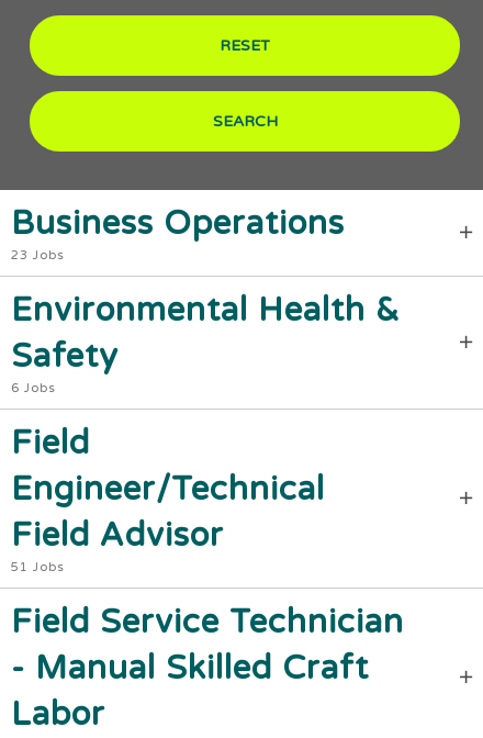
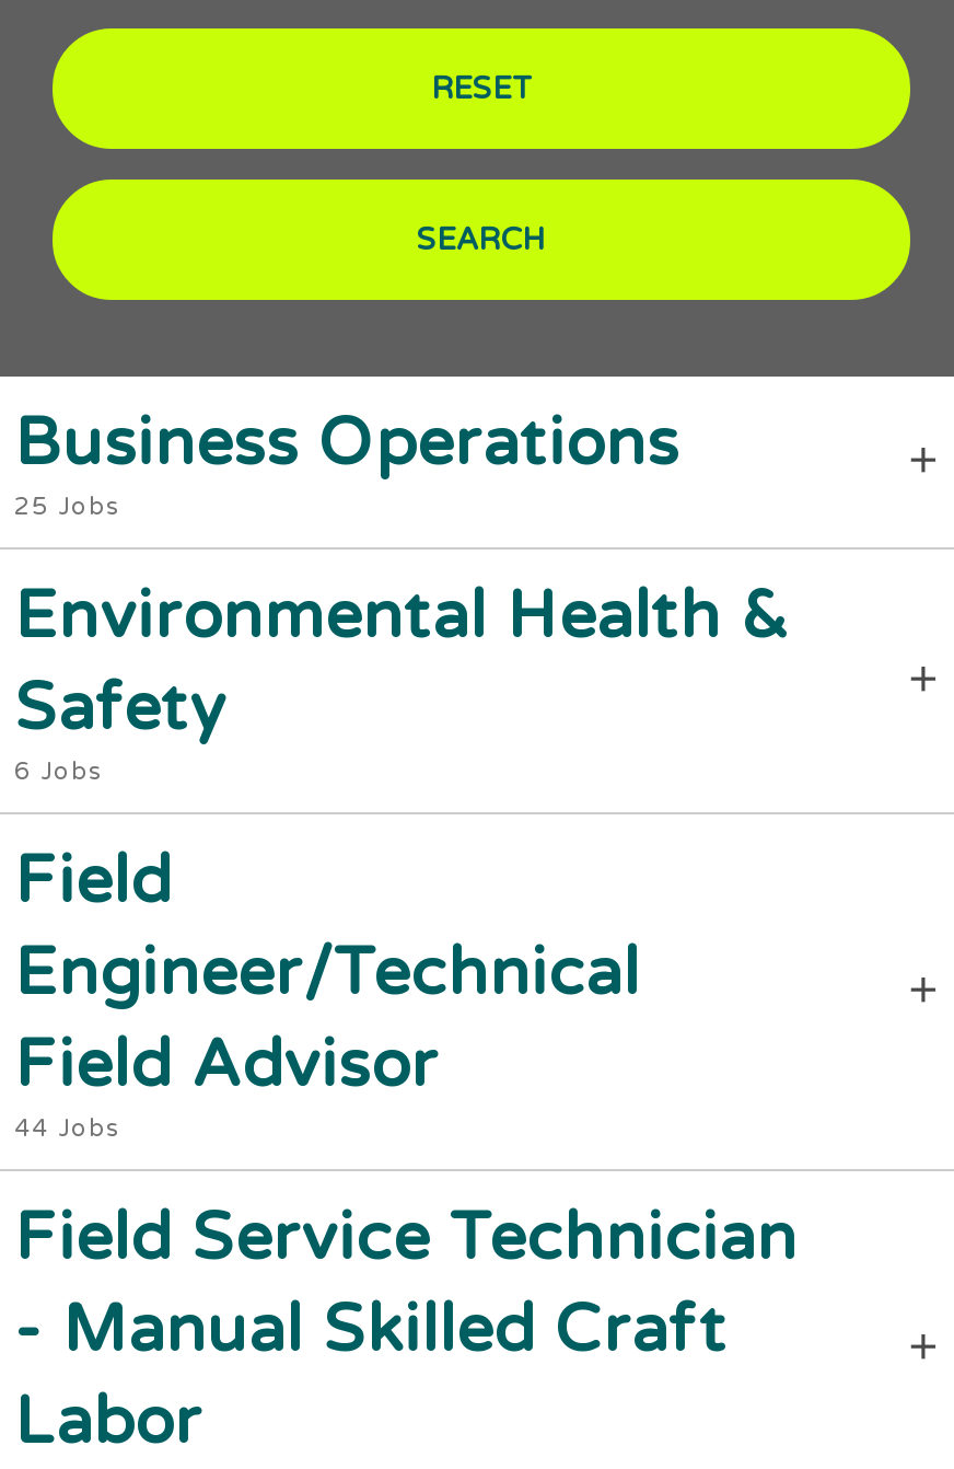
- 23 Jobs
+ 25 Jobs

- 51 Jobs
+ 44 Jobs
